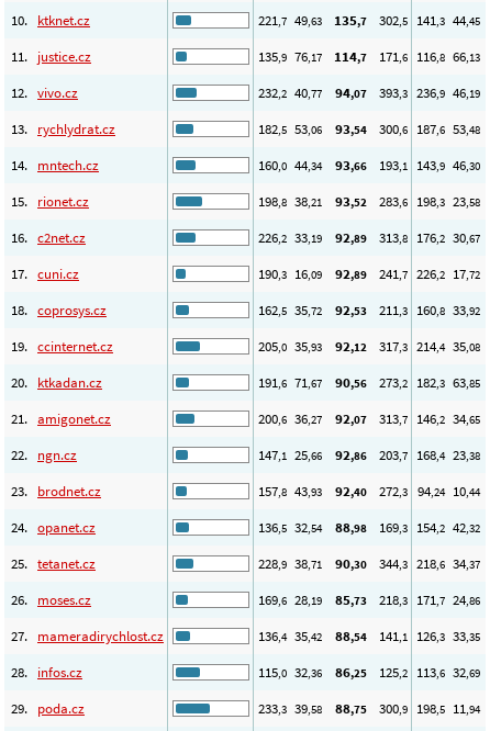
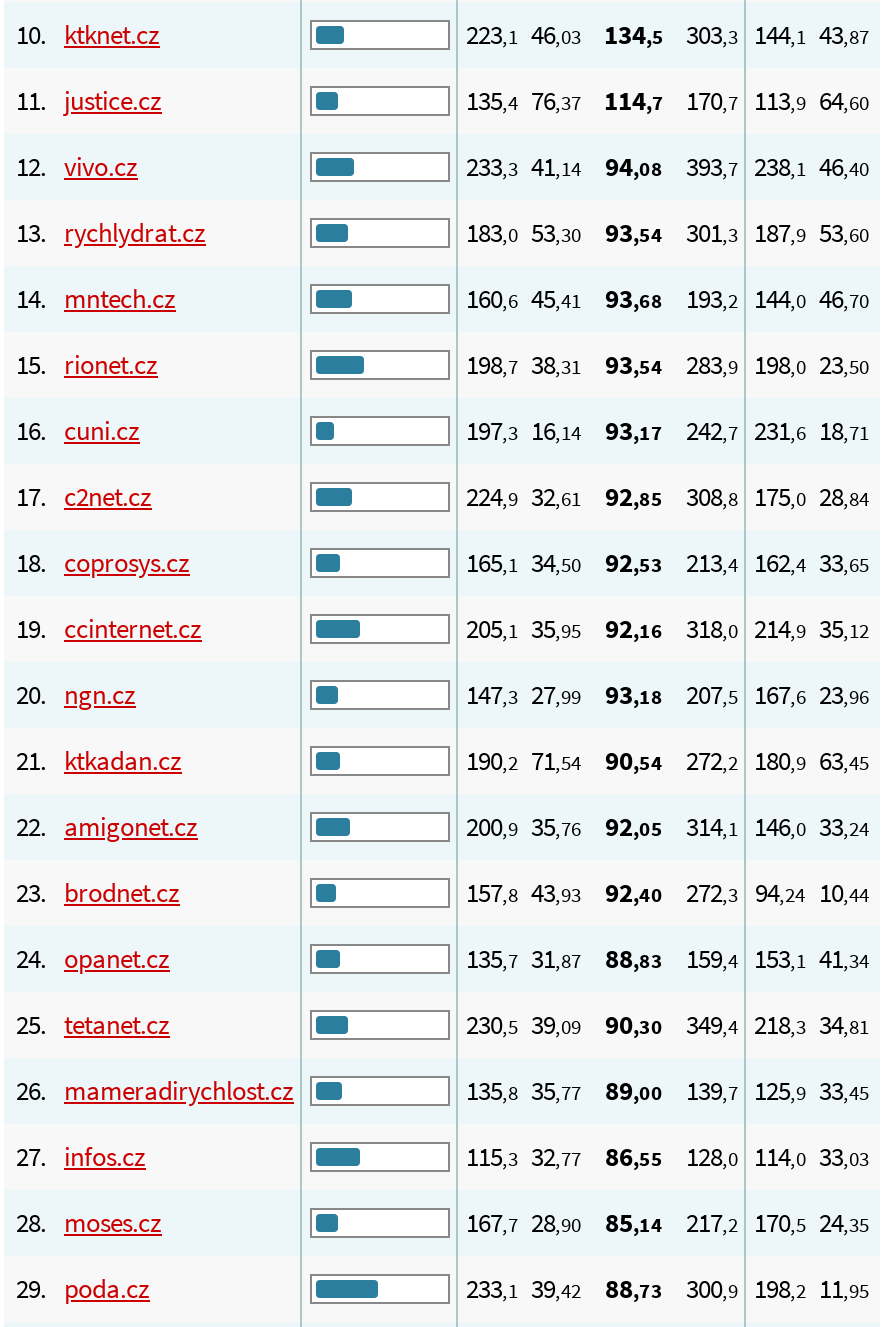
- 221,7 49,63
+ 223,1 46,03

- 135,7
+ 134,5

- 302,5 141,3 44,45
+ 303,3 144,1 43,87

- 135,9 76,17
+ 135,4 76,37

- 171,6 116,8 66,13
+ 170,7 113,9 64,60

- 232,2 40,77
+ 233,3 41,14

- 94,07
+ 94,08

- 393,3 236,9 46,19
+ 393,7 238,1 46,40

- 182,5 53,06
+ 183,0 53,30

- 300,6 187,6 53,48
+ 301,3 187,9 53,60

- 160,0 44,34
+ 160,6 45,41

- 93,66
+ 93,68

- 193,1 143,9 46,30
+ 193,2 144,0 46,70

- 198,8 38,21
- 93,52
- 283,6 198,3 23,58
+ 198,7 38,31
+ 93,54
+ 283,9 198,0 23,50

- 16. c2net.cz
- 226,2 33,19
- 92,89
- 313,8 176,2 30,67
+ 16. cuni.cz
+ 197,3 16,14
+ 93,17
+ 242,7 231,6 18,71

- 17. cuni.cz
- 190,3 16,09
- 92,89
- 241,7 226,2 17,72
+ 17. c2net.cz
+ 224,9 32,61
+ 92,85
+ 308,8 175,0 28,84

- 162,5 35,72
+ 165,1 34,50

- 211,3 160,8 33,92
+ 213,4 162,4 33,65

- 205,0 35,93
- 92,12
- 317,3 214,4 35,08
+ 205,1 35,95
+ 92,16
+ 318,0 214,9 35,12

- 20. ktkadan.cz
- 191,6 71,67
- 90,56
- 273,2 182,3 63,85
+ 20. ngn.cz
+ 147,3 27,99
+ 93,18
+ 207,5 167,6 23,96

- 21. amigonet.cz
- 200,6 36,27
- 92,07
- 313,7 146,2 34,65
+ 21. ktkadan.cz
+ 190,2 71,54
+ 90,54
+ 272,2 180,9 63,45

- 22. ngn.cz
- 147,1 25,66
- 92,86
- 203,7 168,4 23,38
+ 22. amigonet.cz
+ 200,9 35,76
+ 92,05
+ 314,1 146,0 33,24

- 136,5 32,54
+ 135,7 31,87

- 88,98
+ 88,83

- 169,3 154,2 42,32
+ 159,4 153,1 41,34

- 228,9 38,71
+ 230,5 39,09

- 344,3 218,6 34,37
+ 349,4 218,3 34,81

- 26. moses.cz
- 169,6 28,19
- 85,73
- 218,3 171,7 24,86
+ 26. mameradirychlost.cz
+ 135,8 35,77
+ 89,00
+ 139,7 125,9 33,45

- 27. mameradirychlost.cz
- 136,4 35,42
- 88,54
- 141,1 126,3 33,35
+ 27. infos.cz
+ 115,3 32,77
+ 86,55
+ 128,0 114,0 33,03

- 28. infos.cz
- 115,0 32,36
- 86,25
- 125,2 113,6 32,69
+ 28. moses.cz
+ 167,7 28,90
+ 85,14
+ 217,2 170,5 24,35

- 233,3 39,58
+ 233,1 39,42

- 88,75
+ 88,73

- 300,9 198,5 11,94
+ 300,9 198,2 11,95
